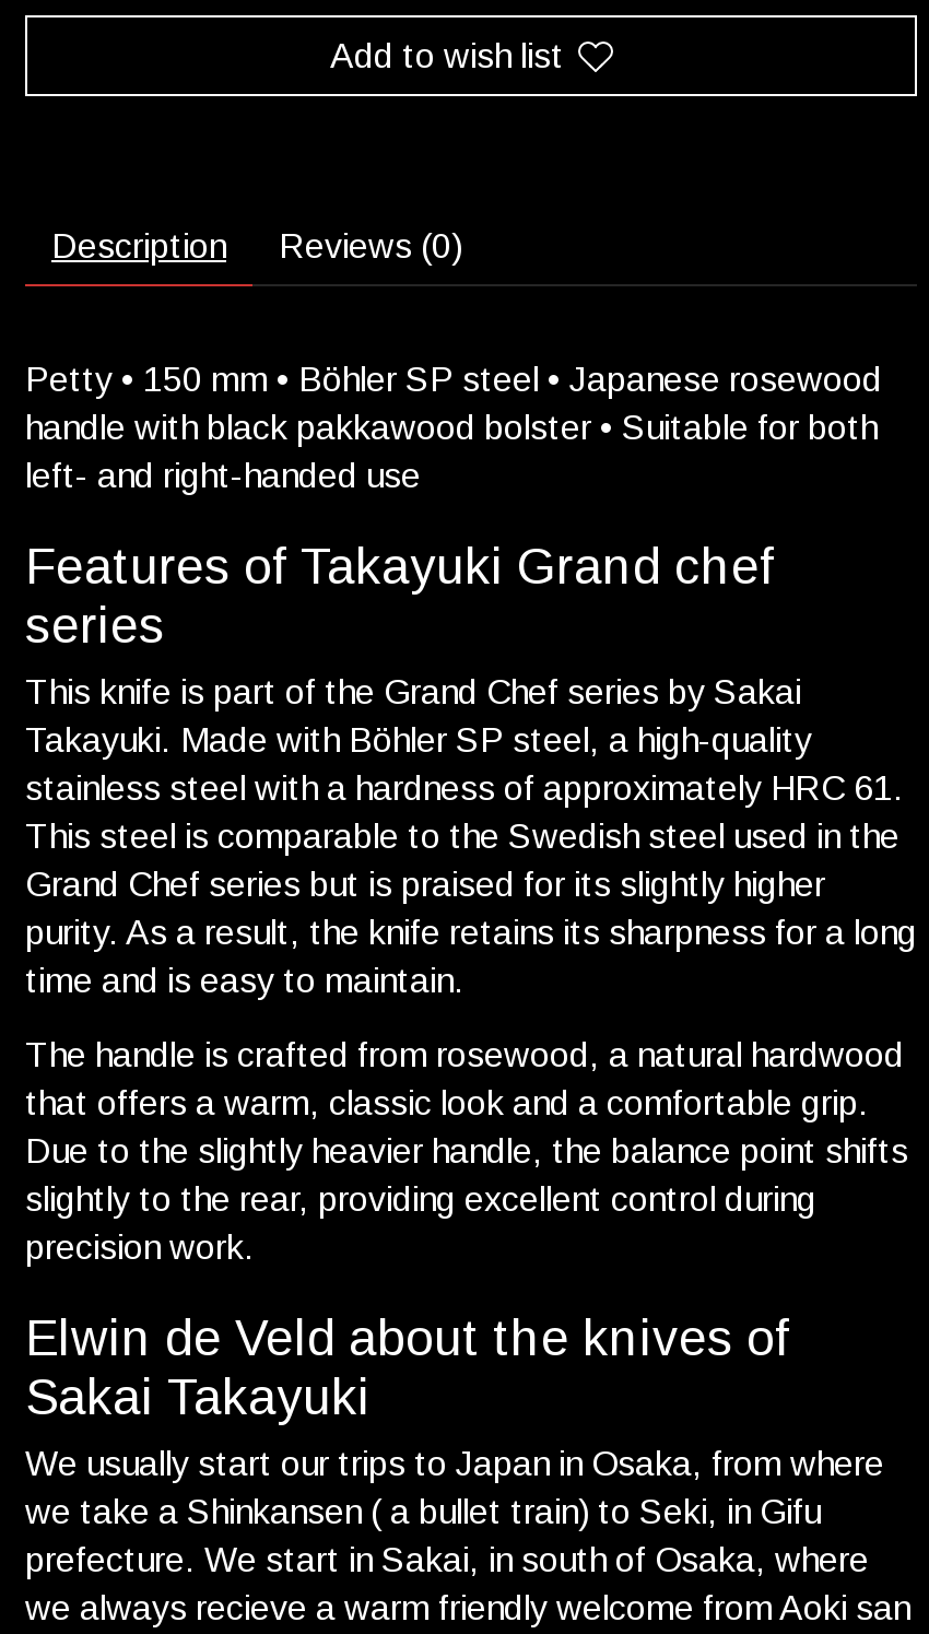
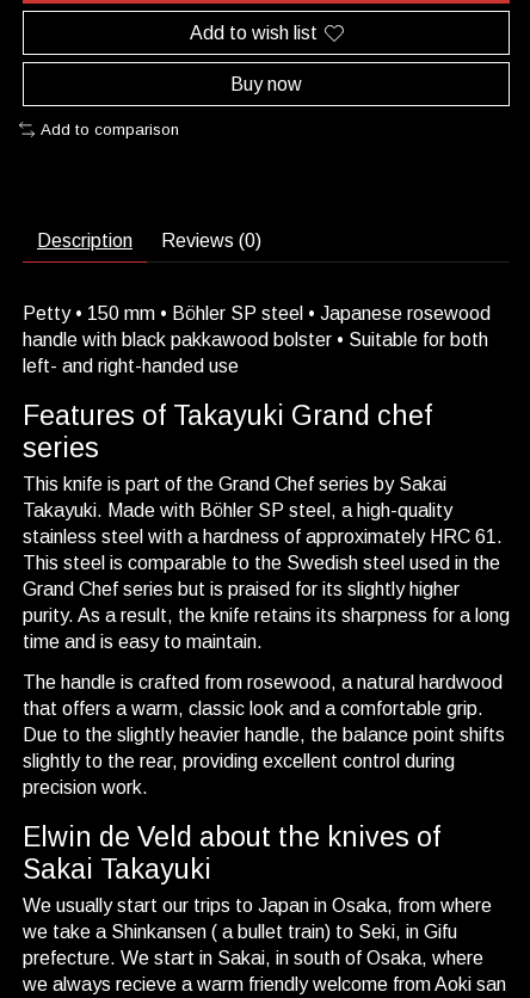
+ Buy now
+ Add to comparison
